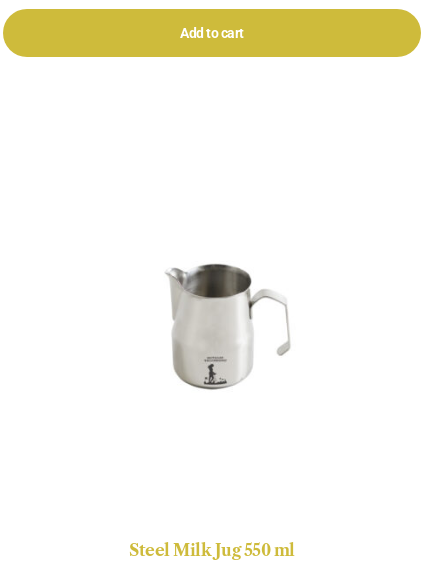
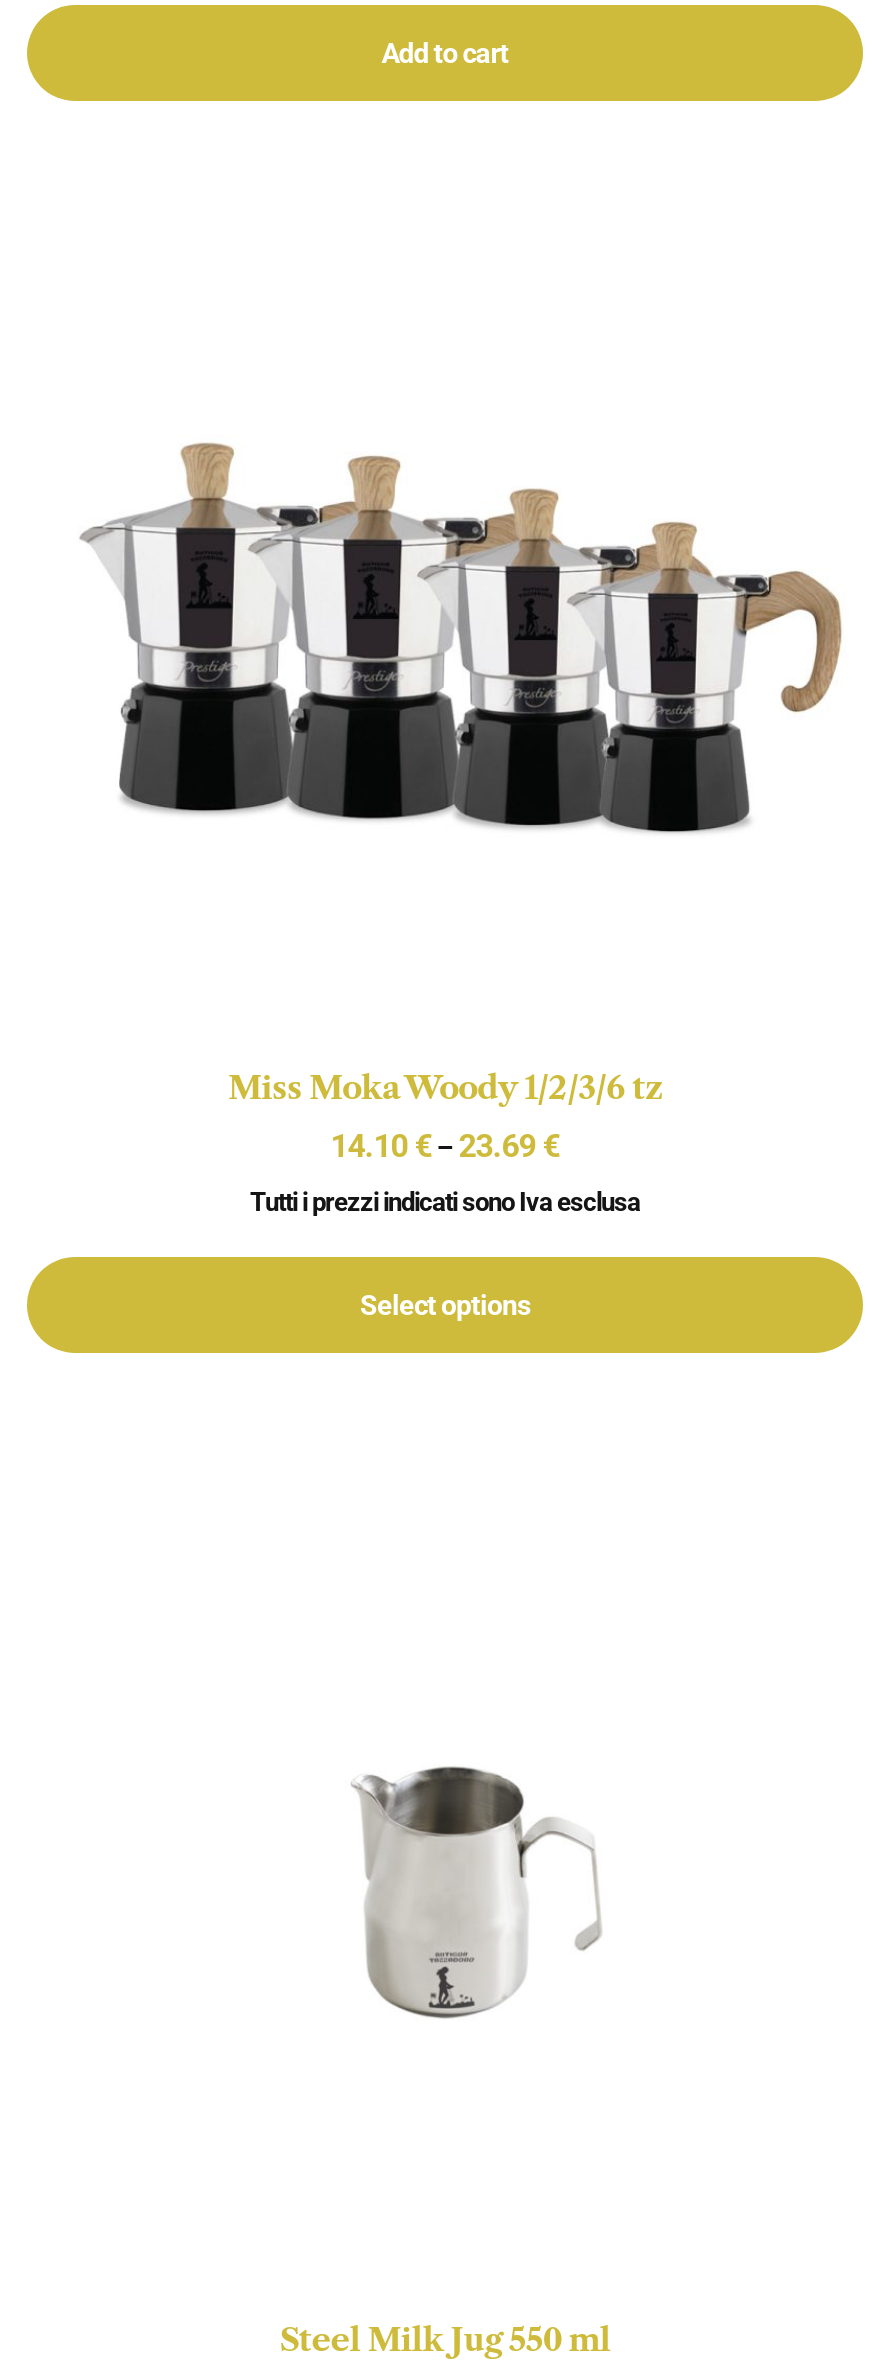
+ [image]

+ Miss Moka Woody 1/2/3/6 tz
+ 14.10 € – 23.69 €
+ Tutti i prezzi indicati sono Iva esclusa
+ Select options
